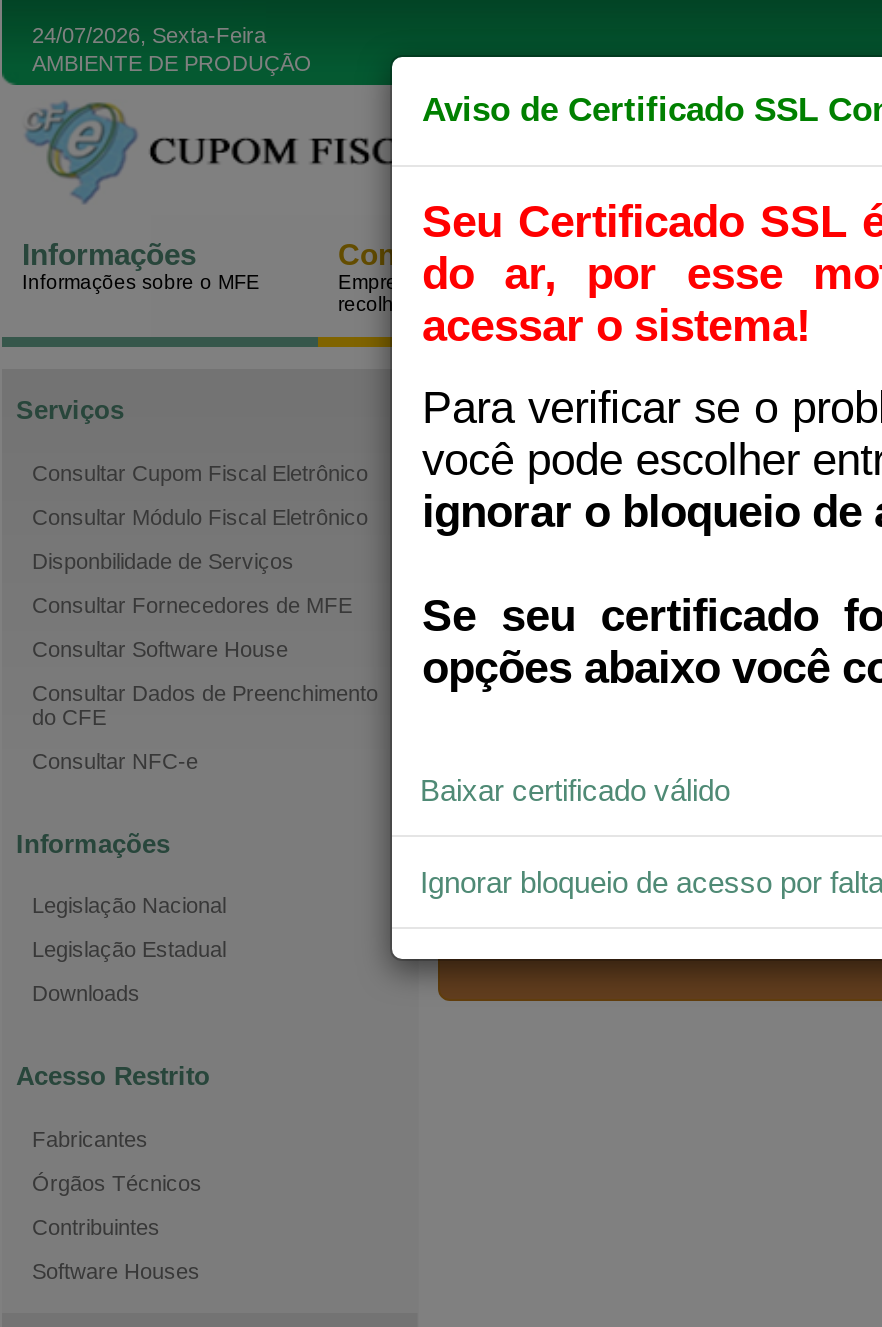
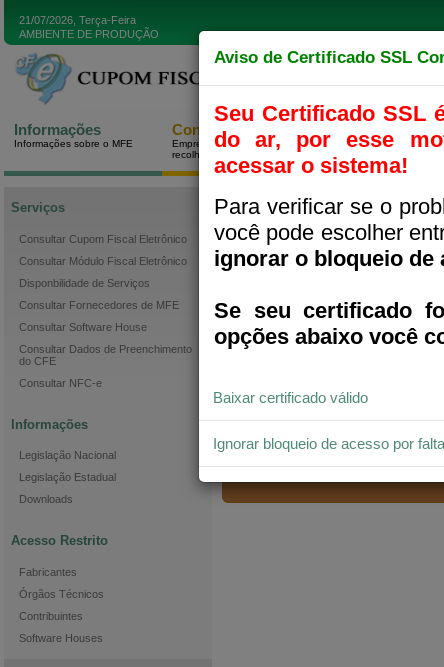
- 24/07/2026, Sexta-Feira
+ 21/07/2026, Terça-Feira
